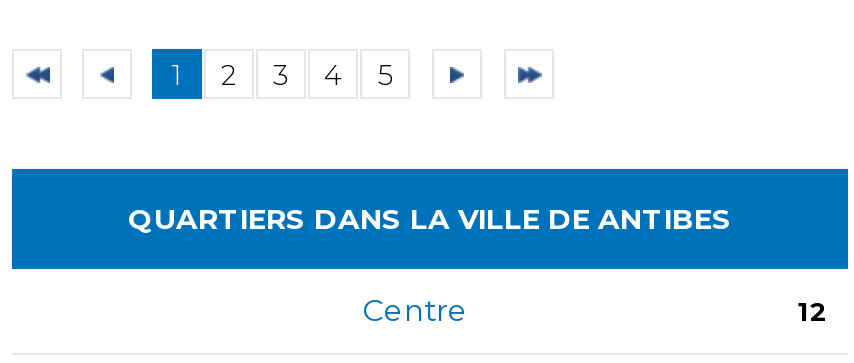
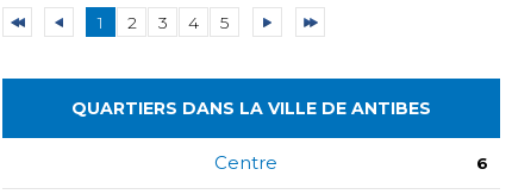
- 12
+ 6
